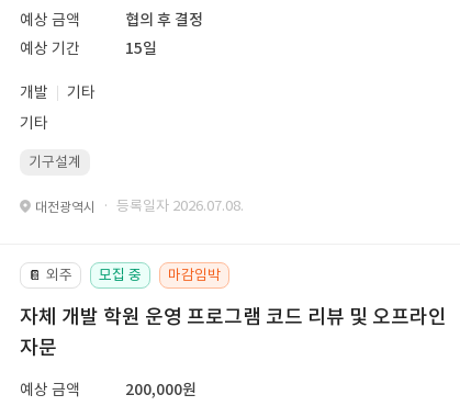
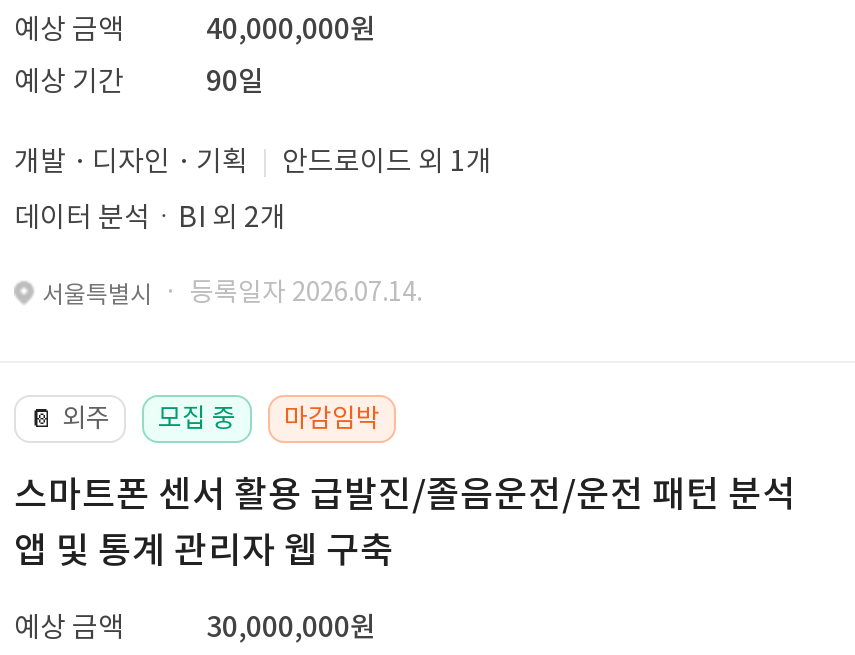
- 협의 후 결정
+ 40,000,000원

- 15일
- 개발
- 기타
- 기타
- 기구설계
- 대전광역시 · 등록일자 2026.07.08.
+ 90일
+ 개발 · 디자인 · 기획
+ 안드로이드 외 1개
+ 데이터 분석ㆍBI 외 2개
+ 서울특별시 · 등록일자 2026.07.14.

- 자체 개발 학원 운영 프로그램 코드 리뷰 및 오프라인
- 자문
+ 스마트폰 센서 활용 급발진/졸음운전/운전 패턴 분석
+ 앱 및 통계 관리자 웹 구축

- 200,000원
+ 30,000,000원
